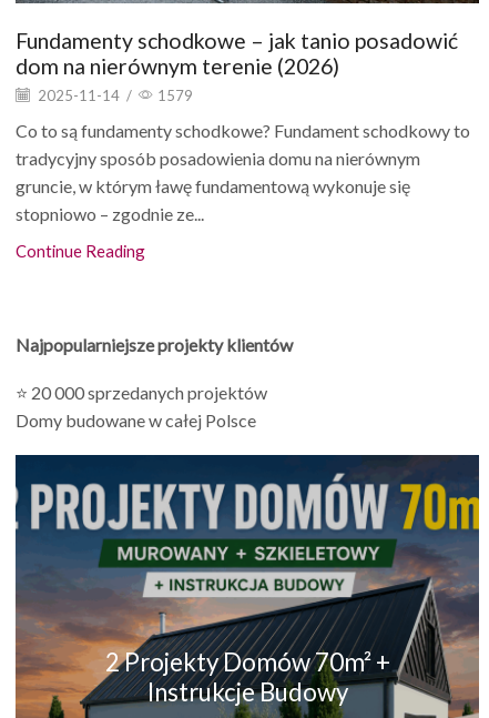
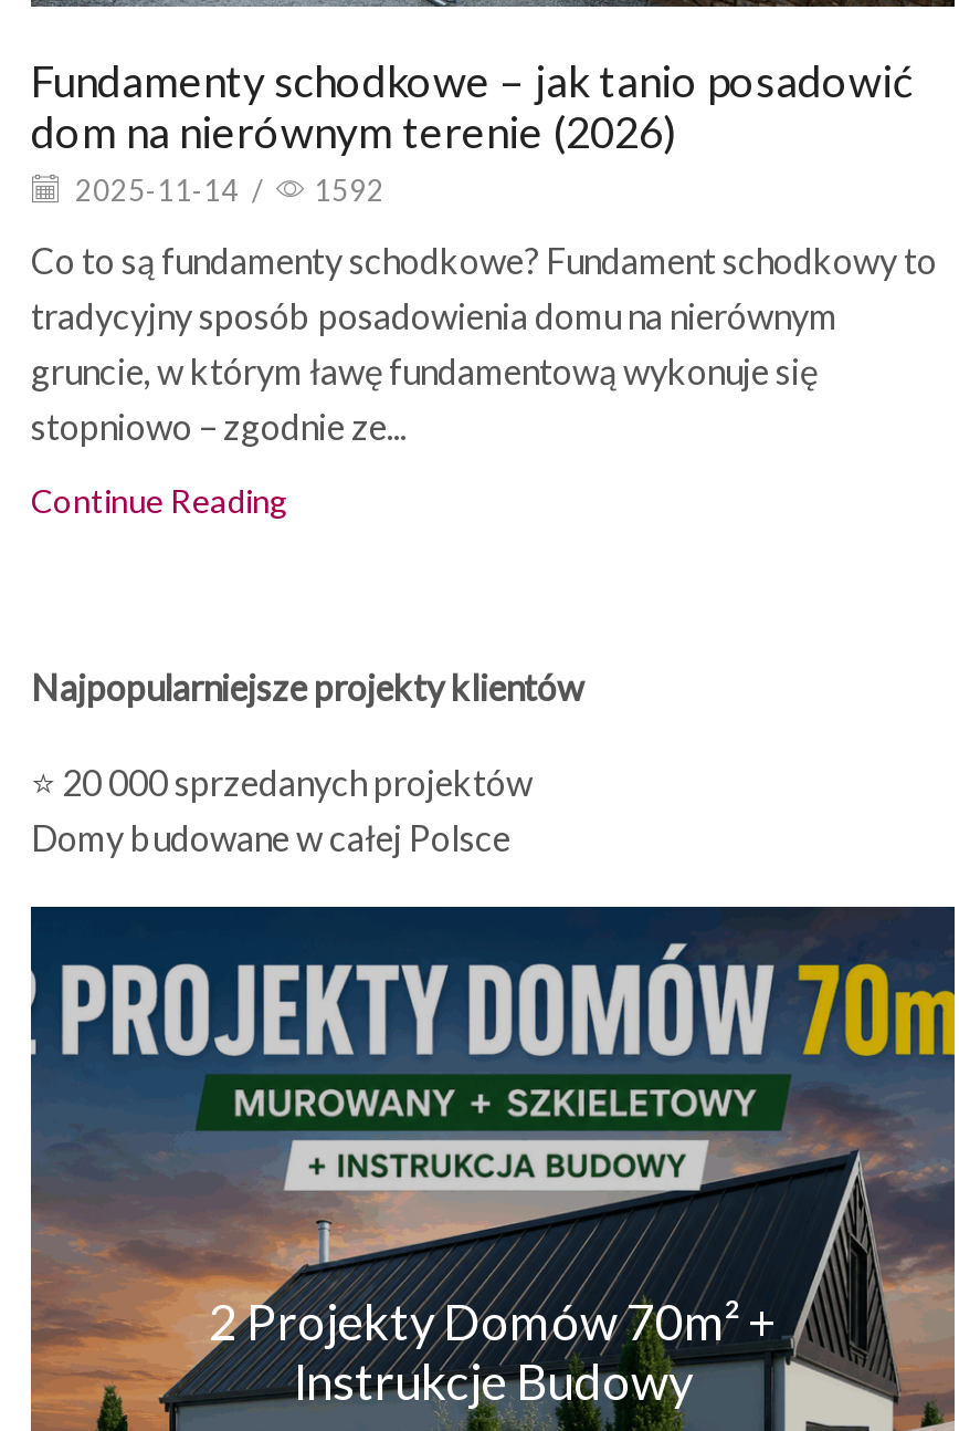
- 2025-11-14 / 1579
+ 2025-11-14 / 1592
